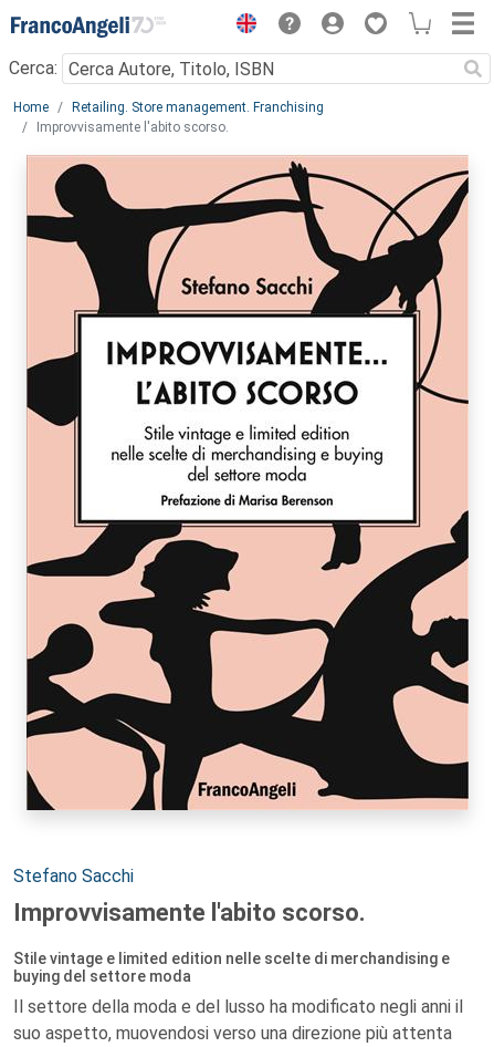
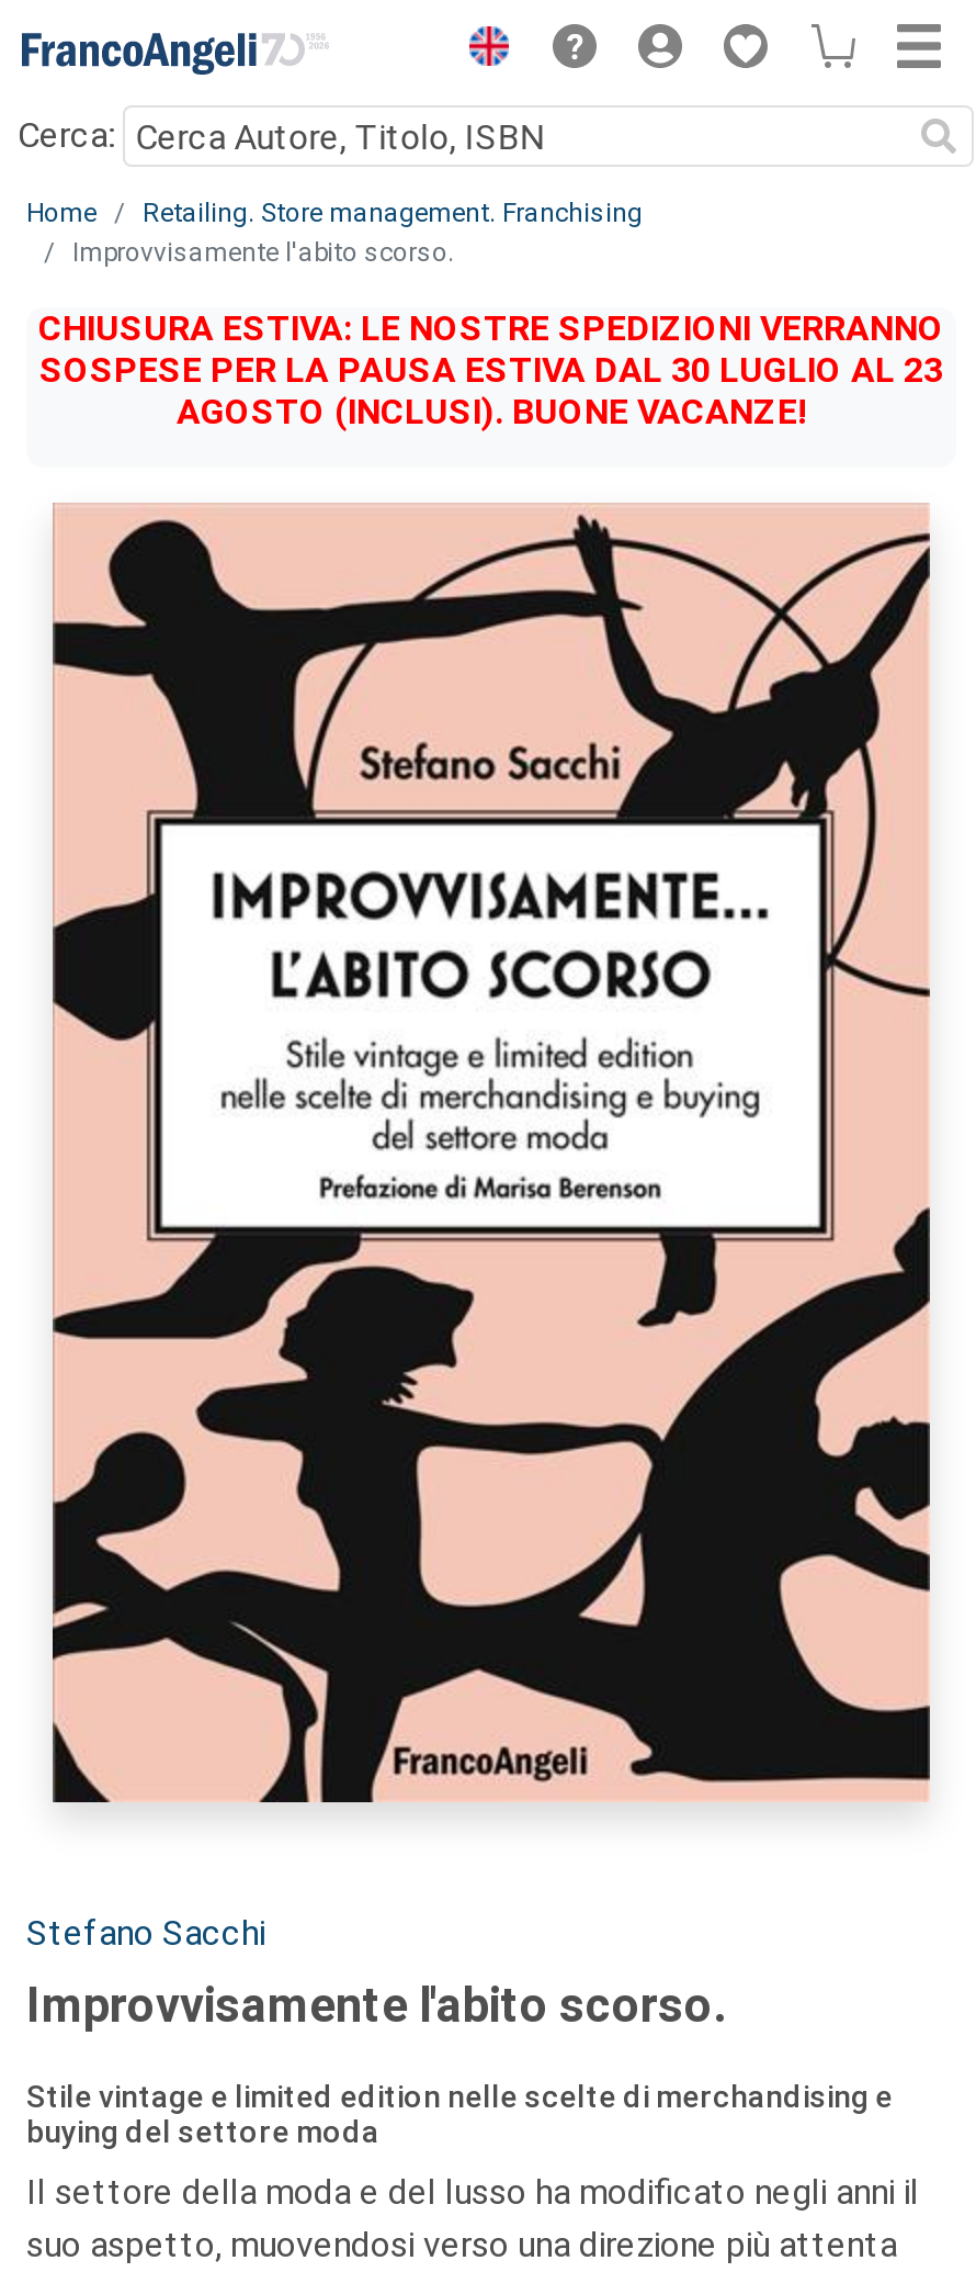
+ CHIUSURA ESTIVA: LE NOSTRE SPEDIZIONI VERRANNO
+ SOSPESE PER LA PAUSA ESTIVA DAL 30 LUGLIO AL 23
+ AGOSTO (INCLUSI). BUONE VACANZE!
